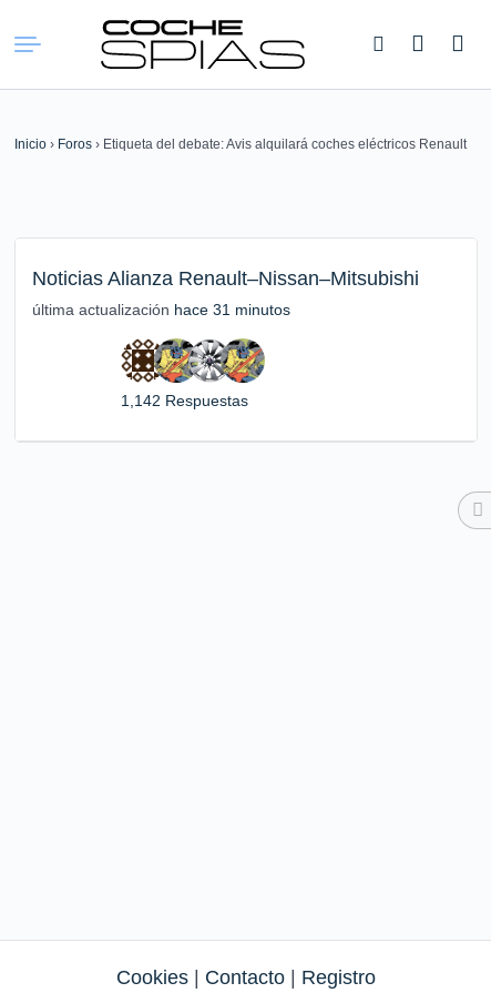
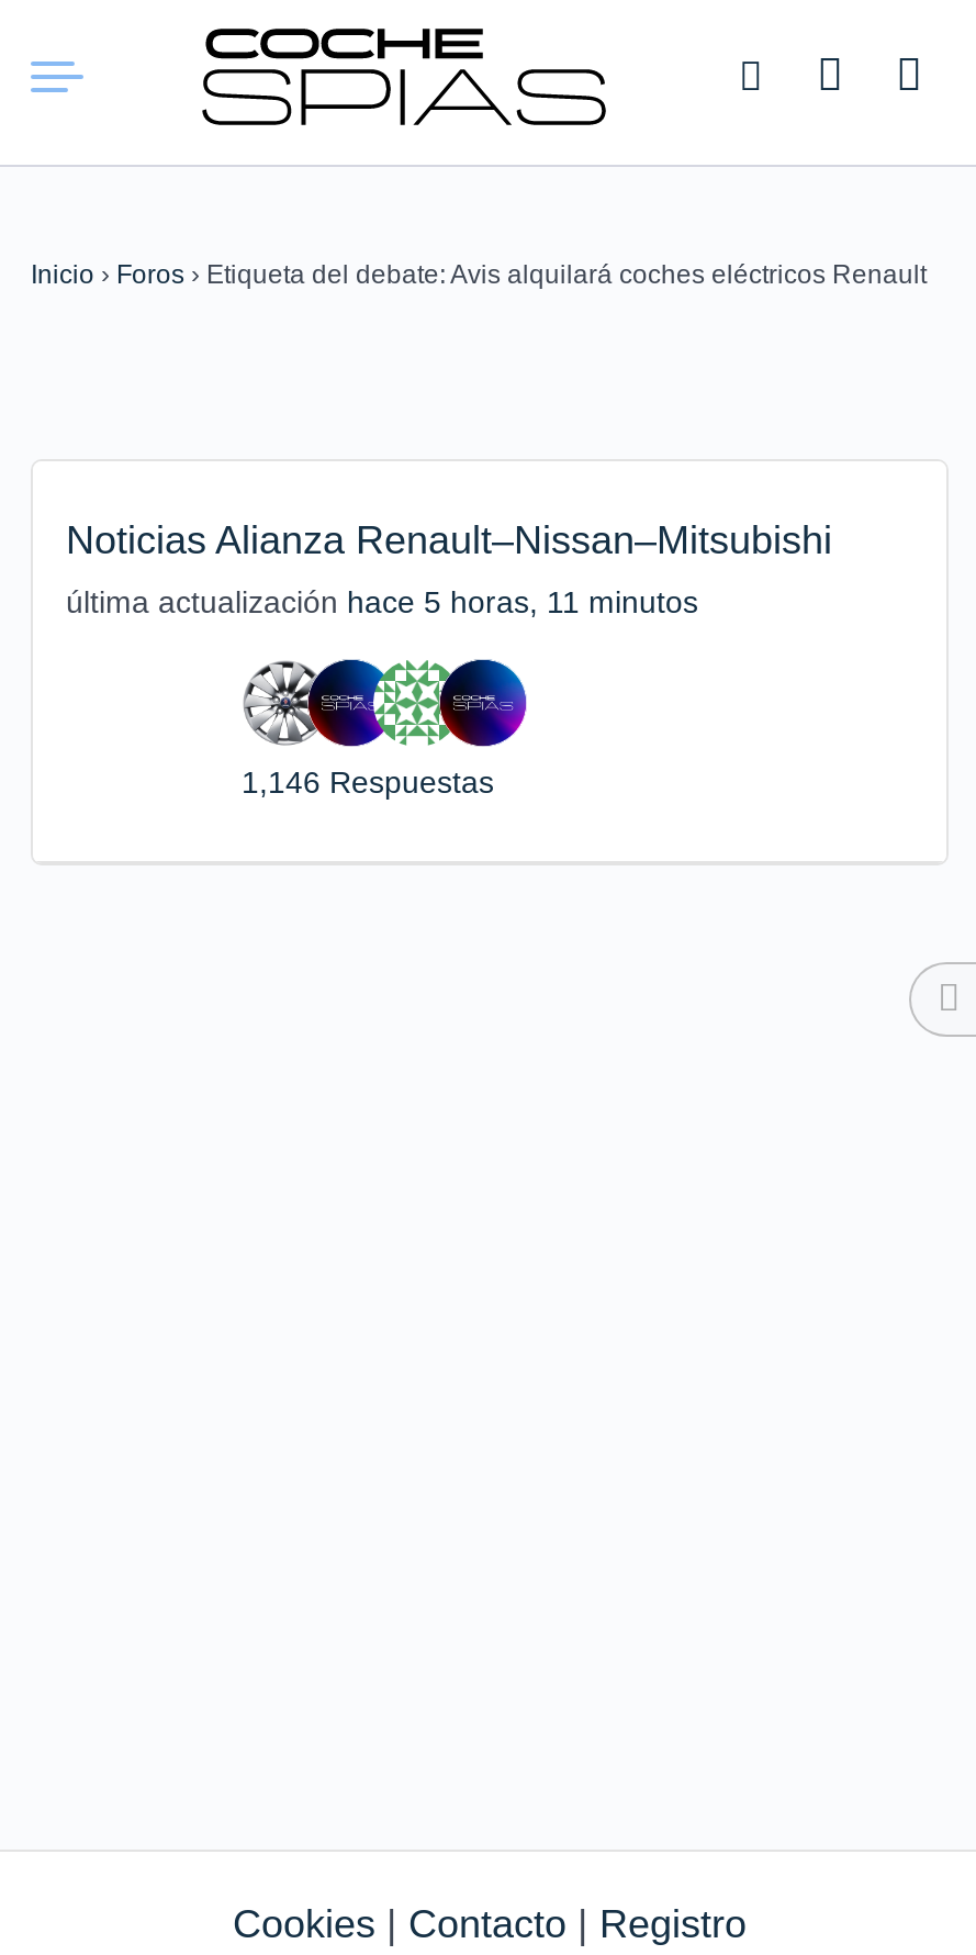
- última actualización hace 31 minutos
+ última actualización hace 5 horas, 11 minutos

- [image]
- 1,142 Respuestas
+ [image]
+ 1,146 Respuestas
